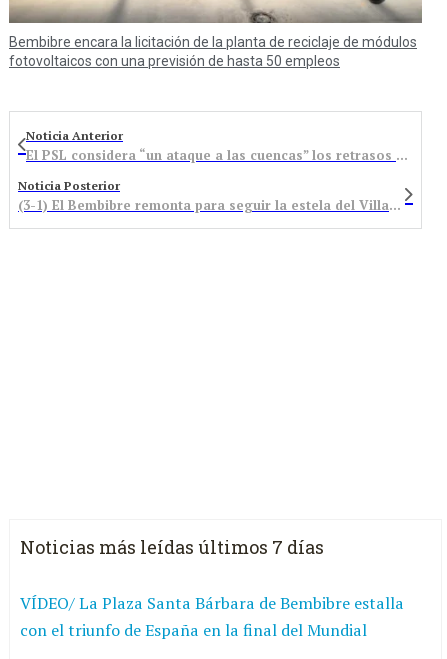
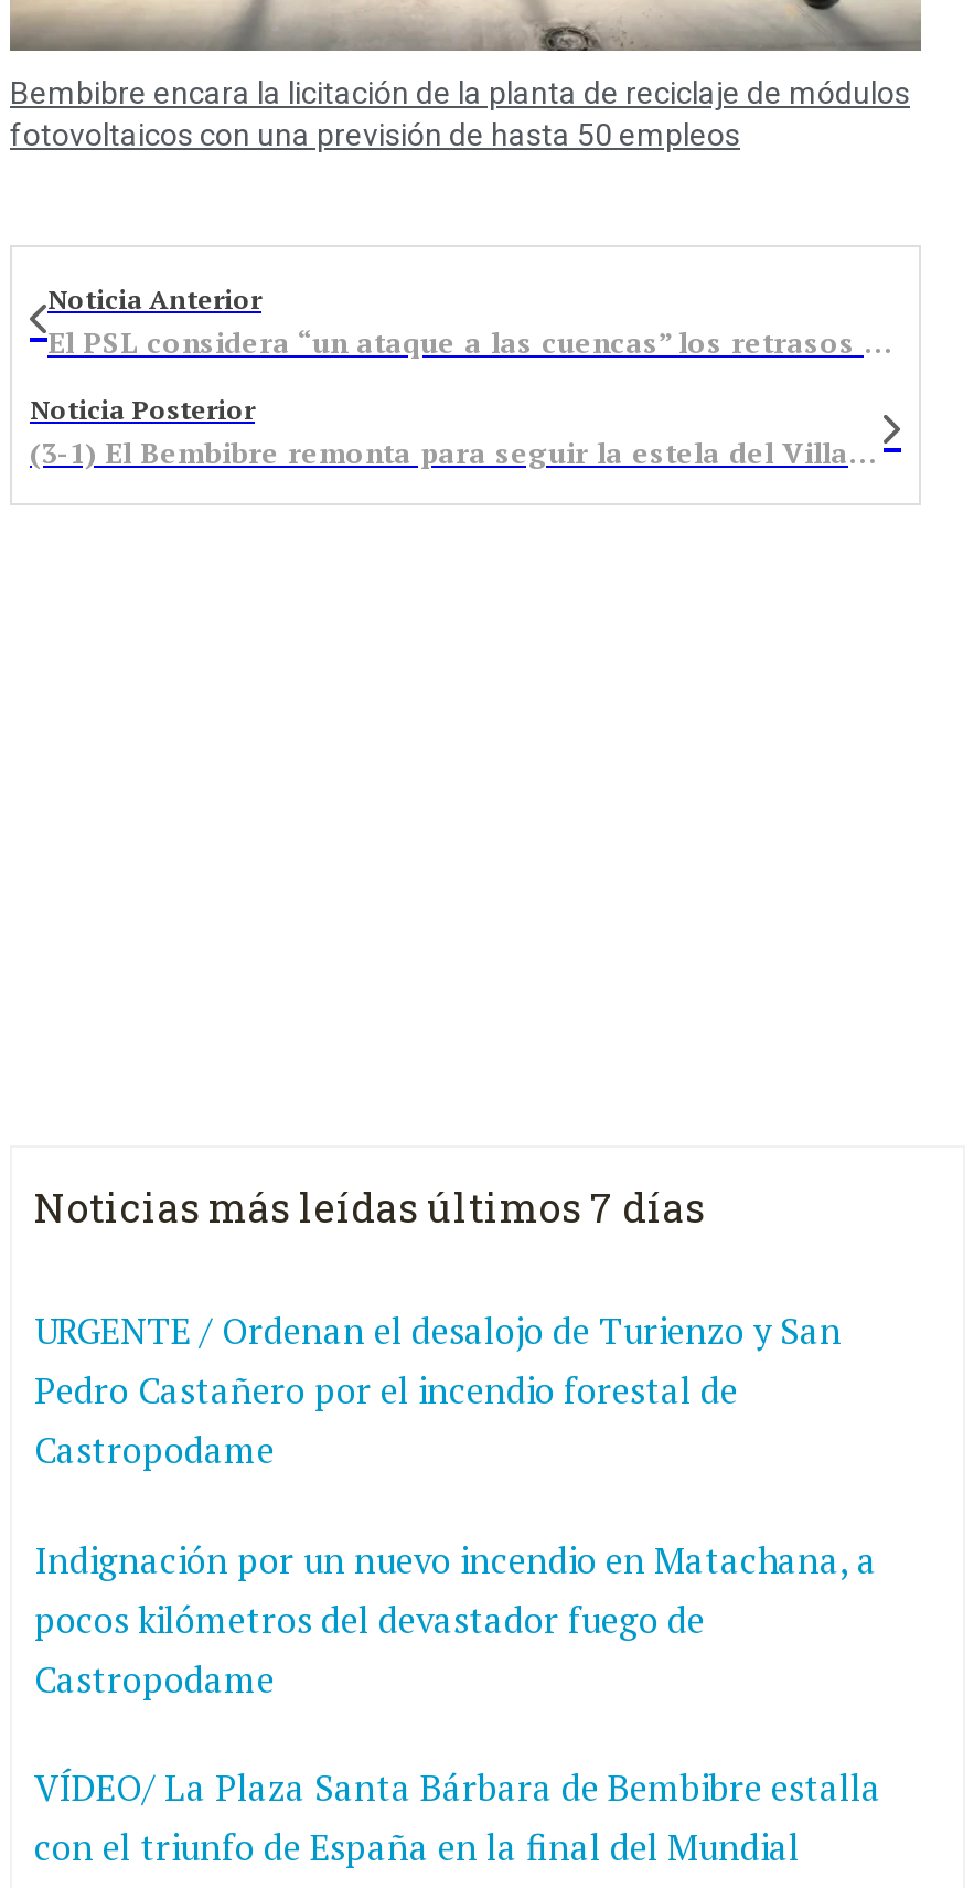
+ URGENTE / Ordenan el desalojo de Turienzo y San
+ Pedro Castañero por el incendio forestal de
+ Castropodame
+ Indignación por un nuevo incendio en Matachana, a
+ pocos kilómetros del devastador fuego de
+ Castropodame
